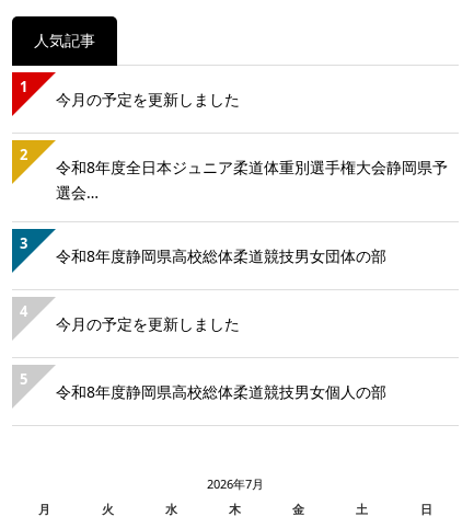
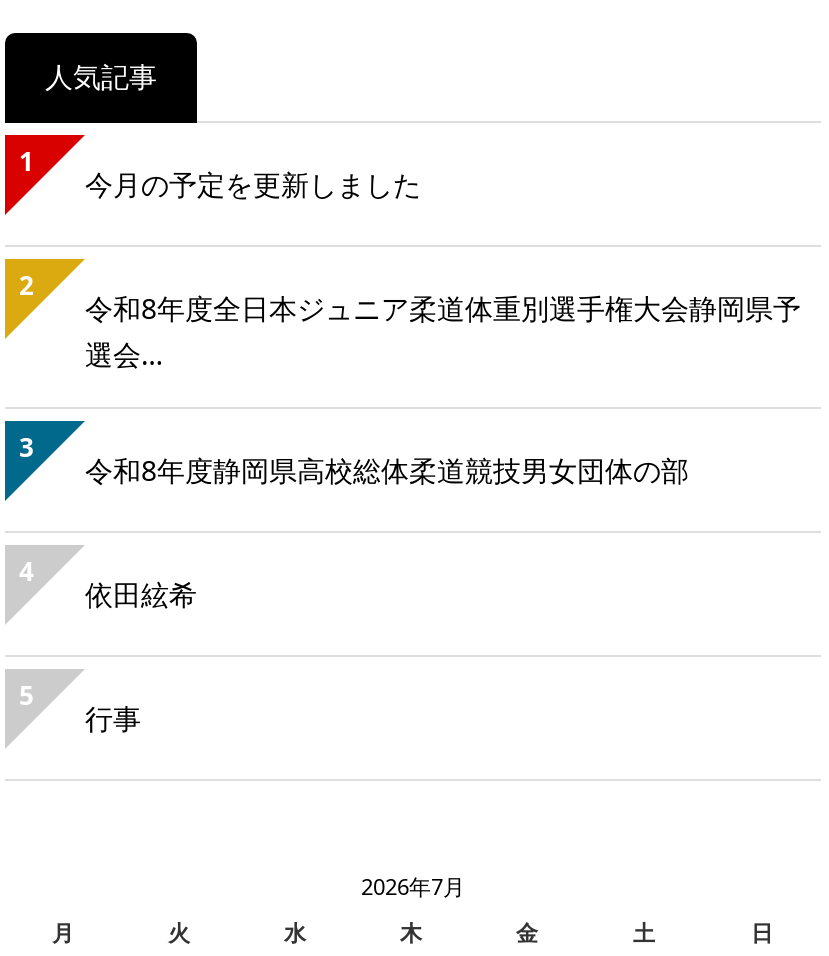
- 今月の予定を更新しました
+ 依田絃希

- 令和8年度静岡県高校総体柔道競技男女個人の部
+ 行事
